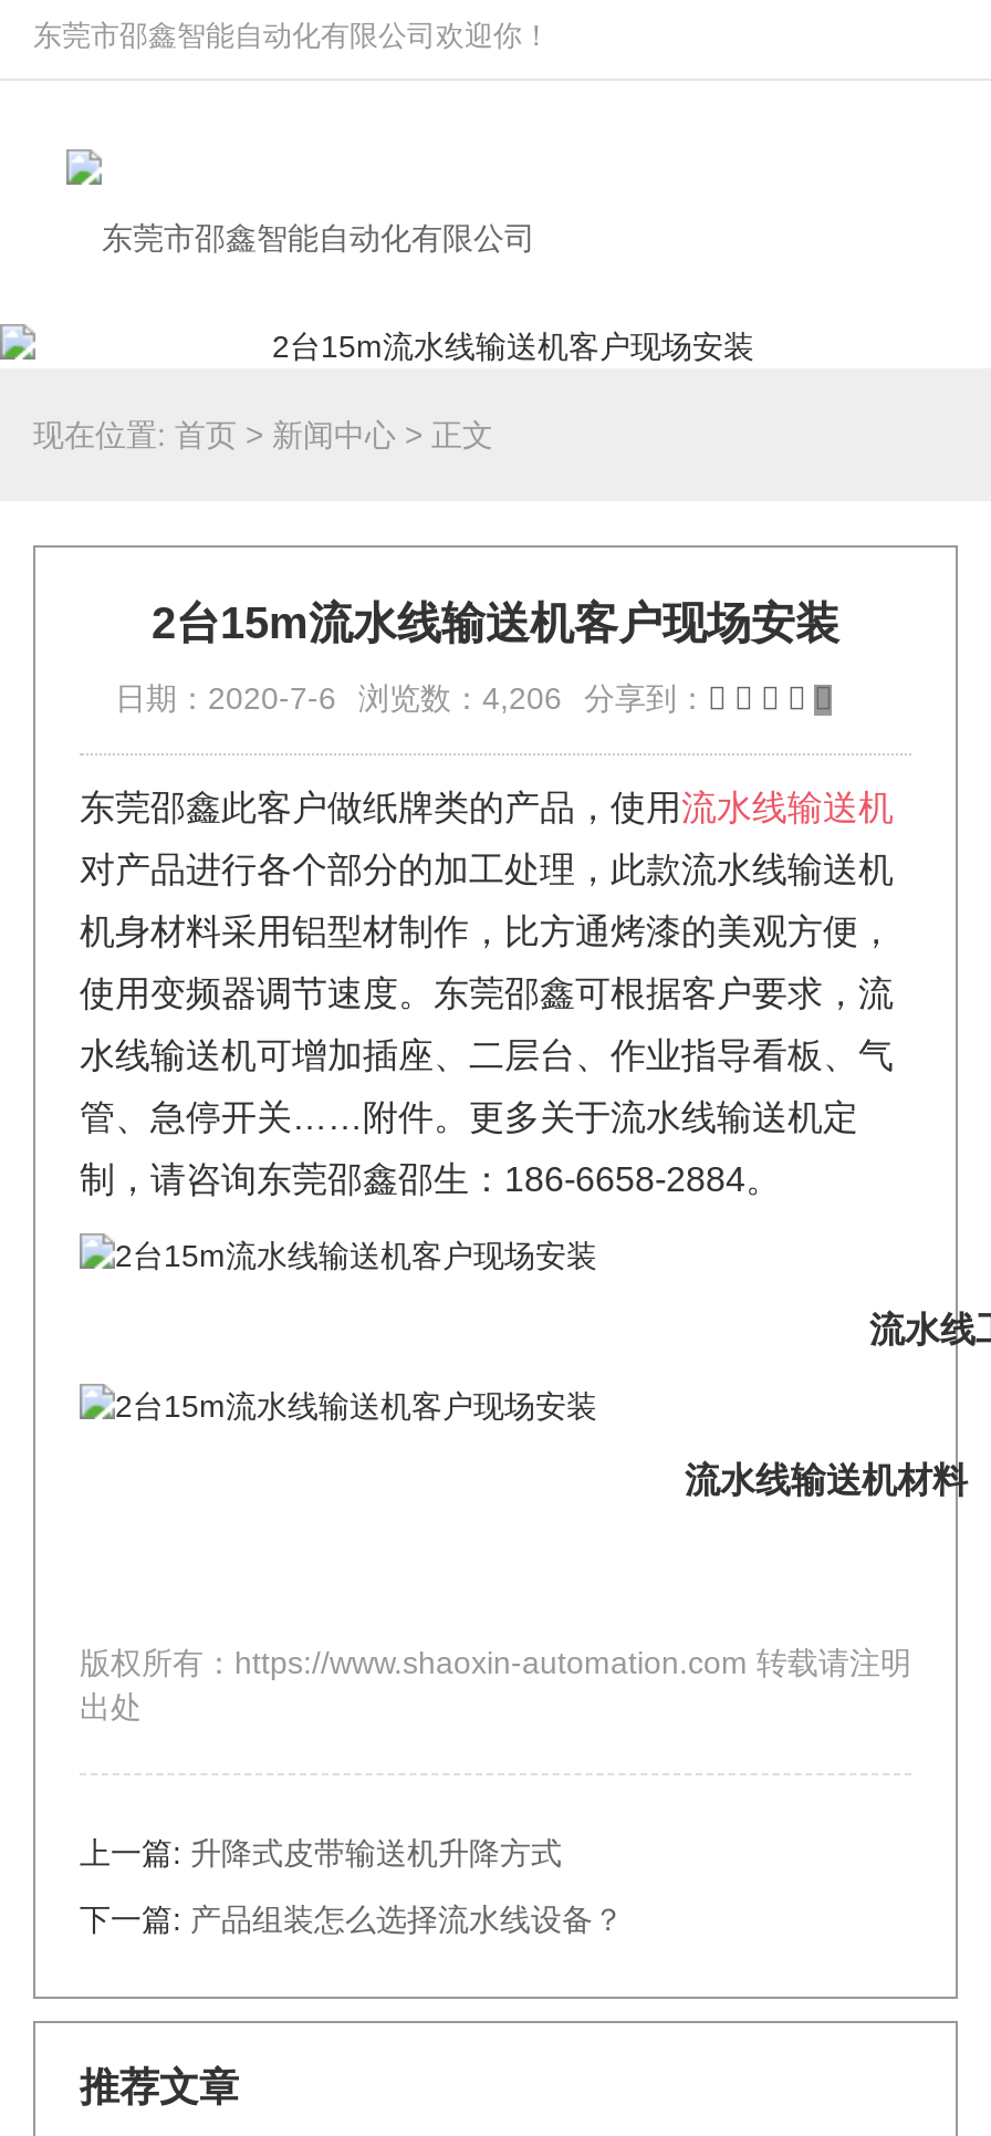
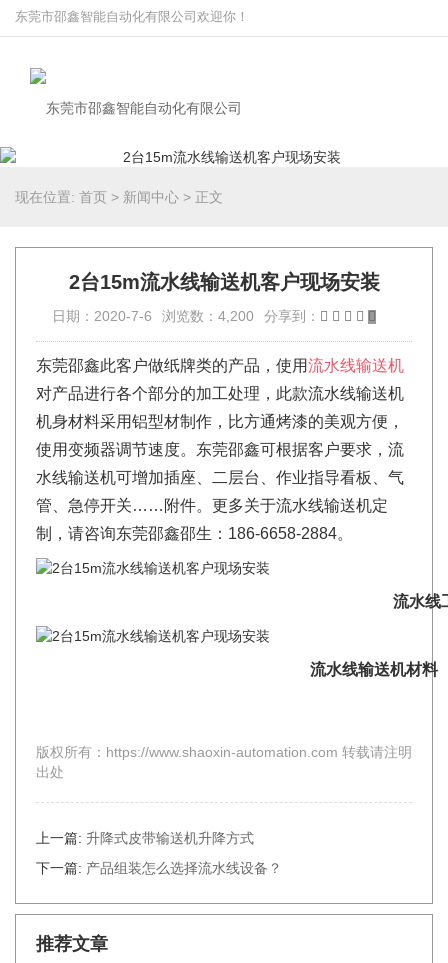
- 日期：2020-7-6 浏览数：4,206 分享到：
+ 日期：2020-7-6 浏览数：4,200 分享到：
